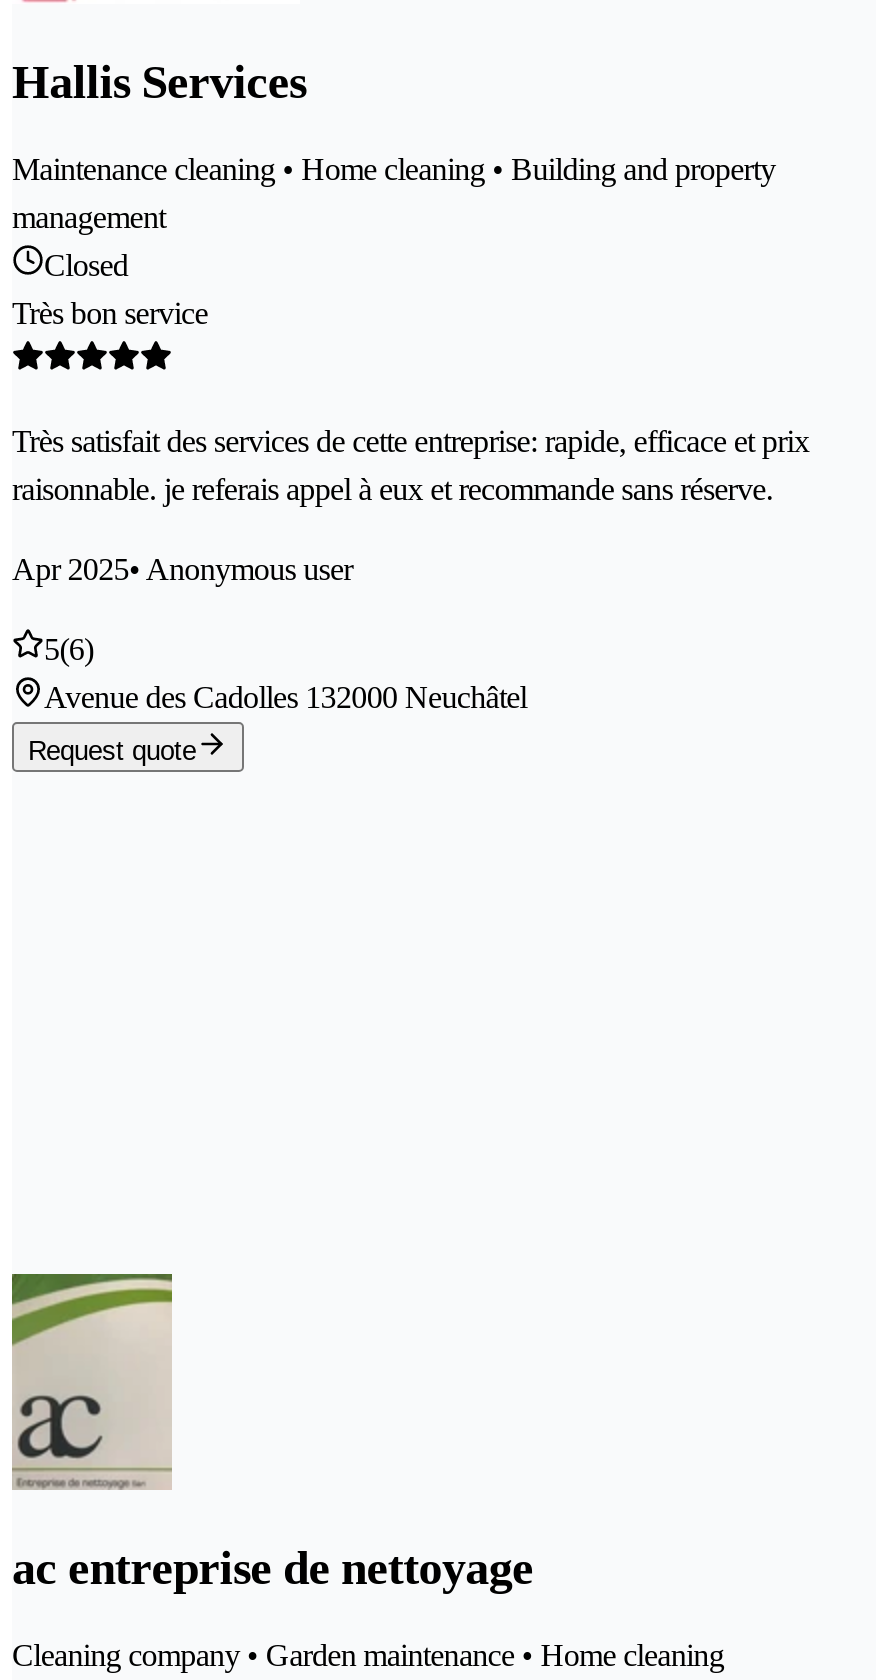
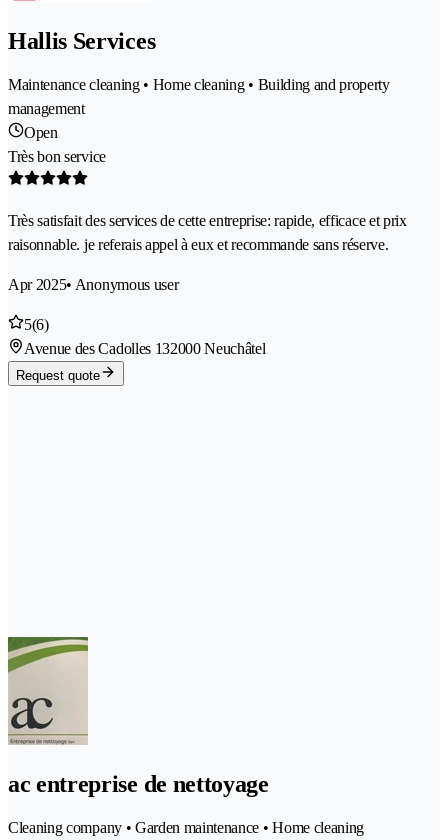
- Closed
+ Open
